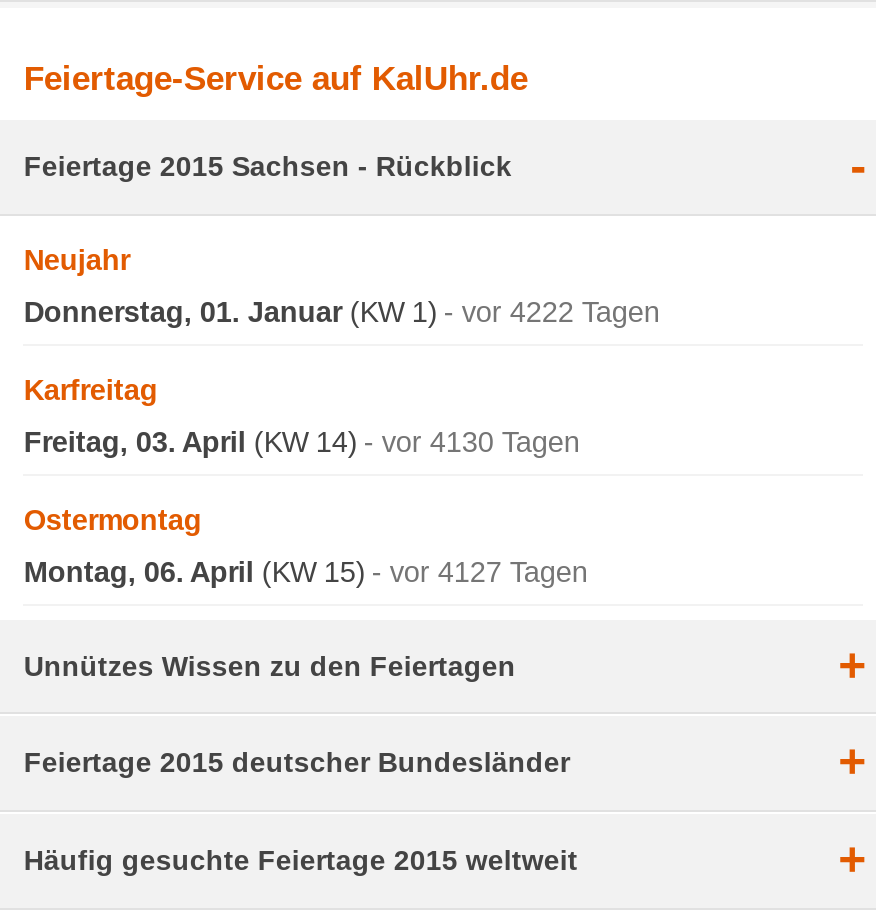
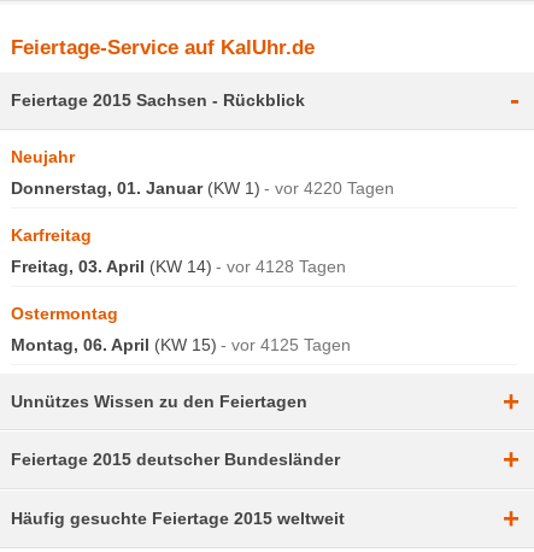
- Donnerstag, 01. Januar (KW 1) vor 4222 Tagen
+ Donnerstag, 01. Januar (KW 1) vor 4220 Tagen

- Freitag, 03. April (KW 14) vor 4130 Tagen
+ Freitag, 03. April (KW 14) vor 4128 Tagen

- Montag, 06. April (KW 15) vor 4127 Tagen
+ Montag, 06. April (KW 15) vor 4125 Tagen
